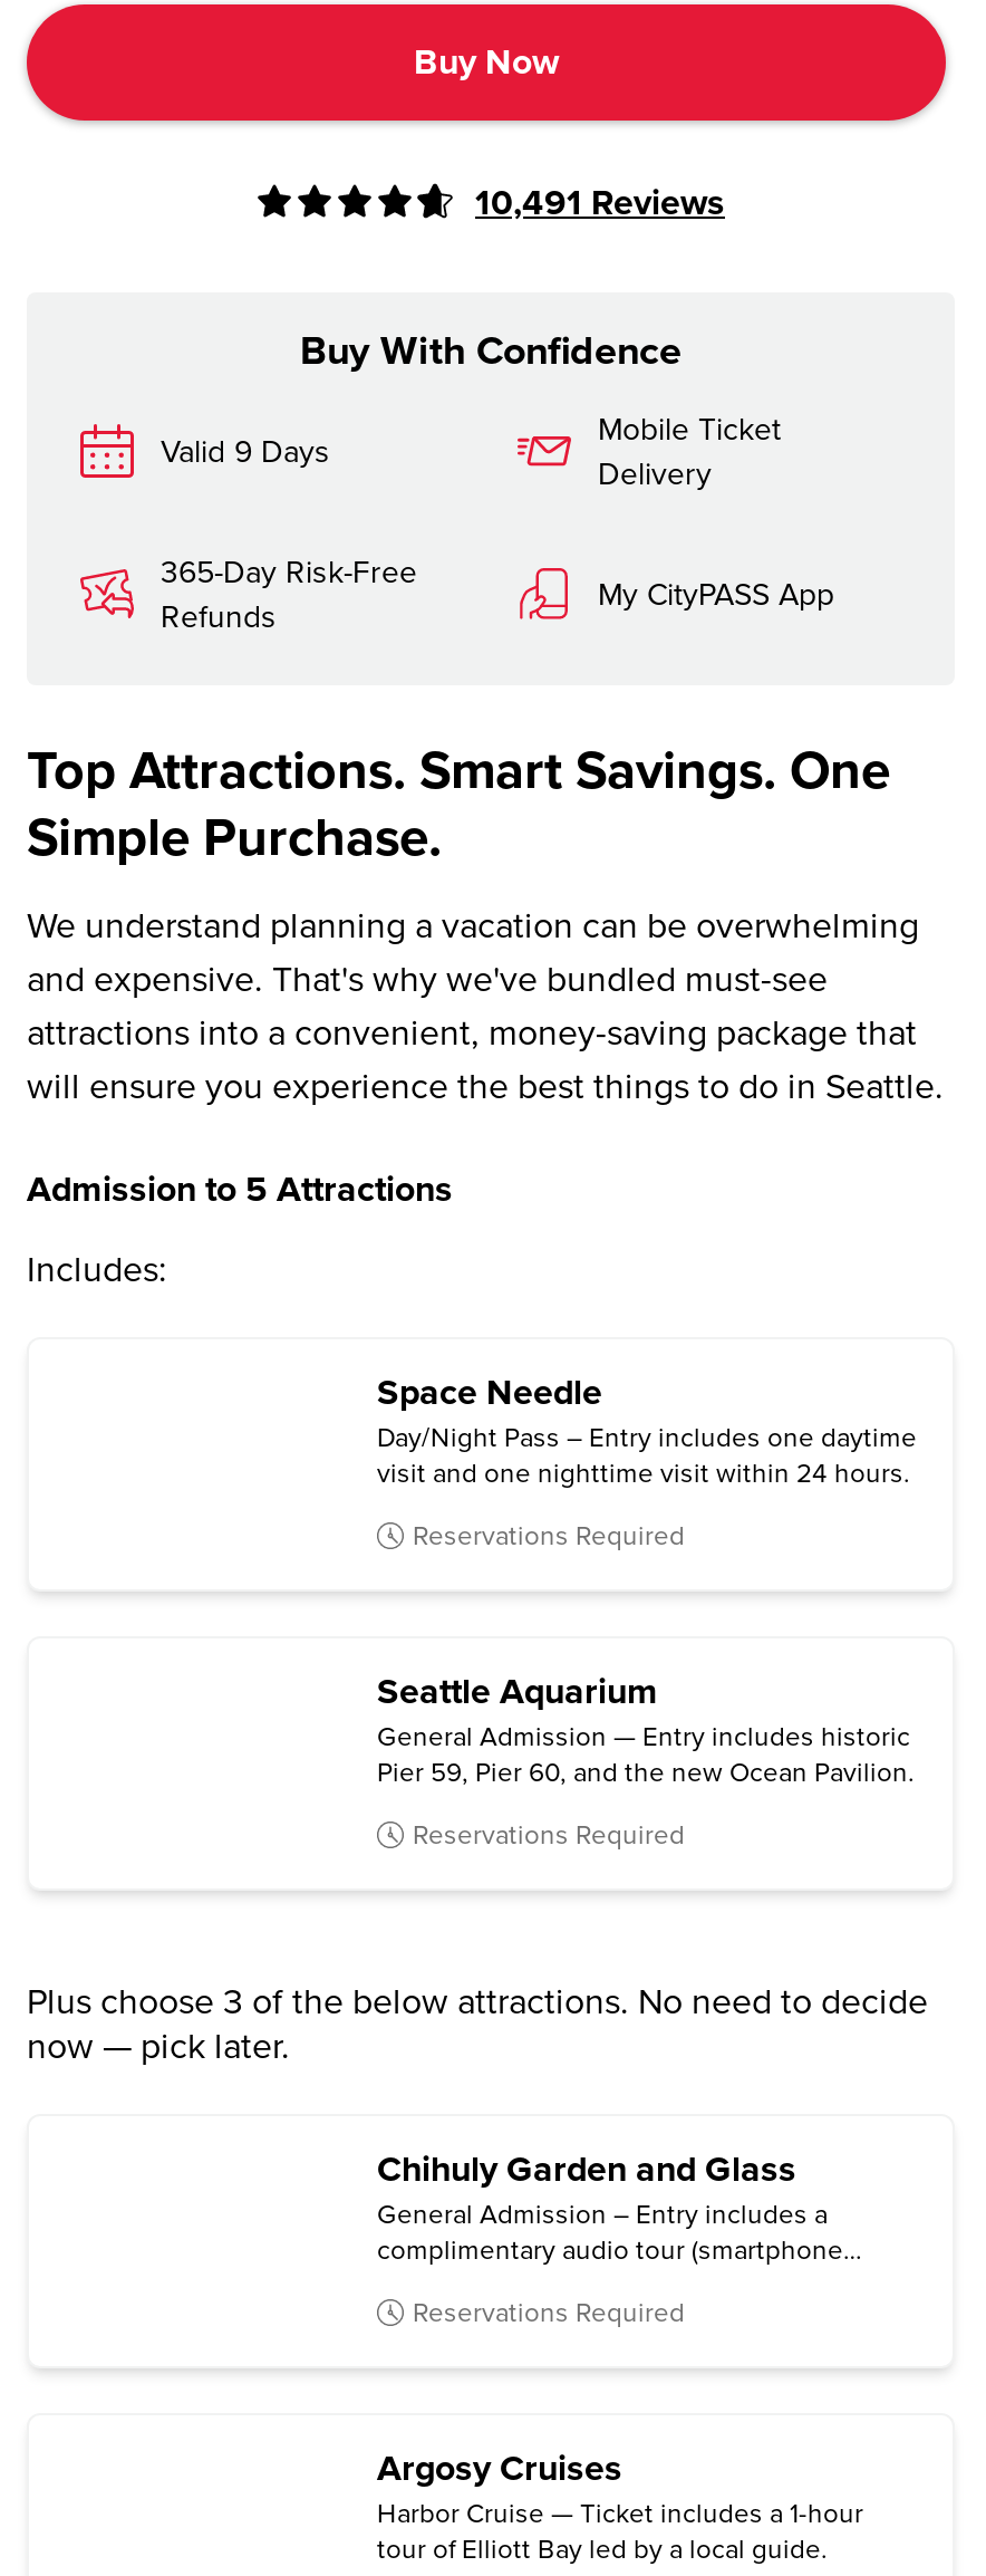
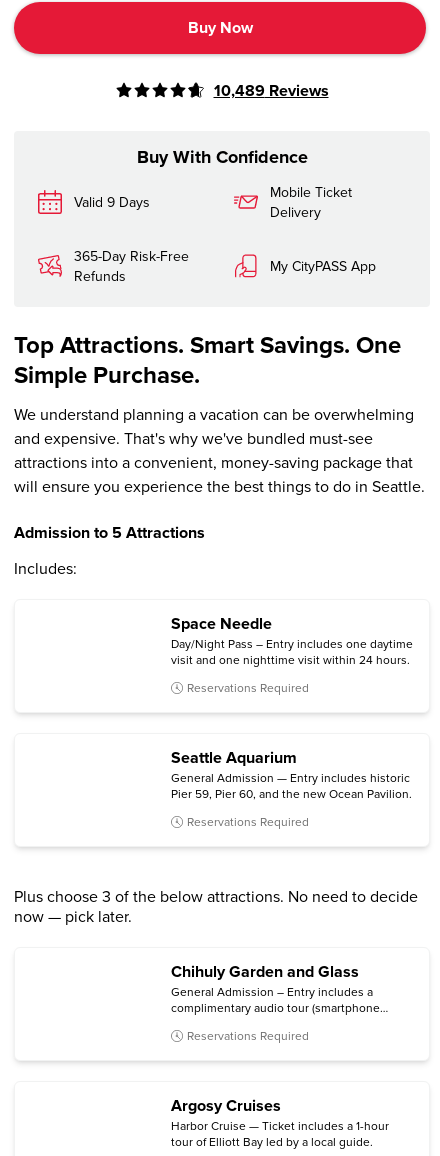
- 10,491 Reviews
+ 10,489 Reviews
